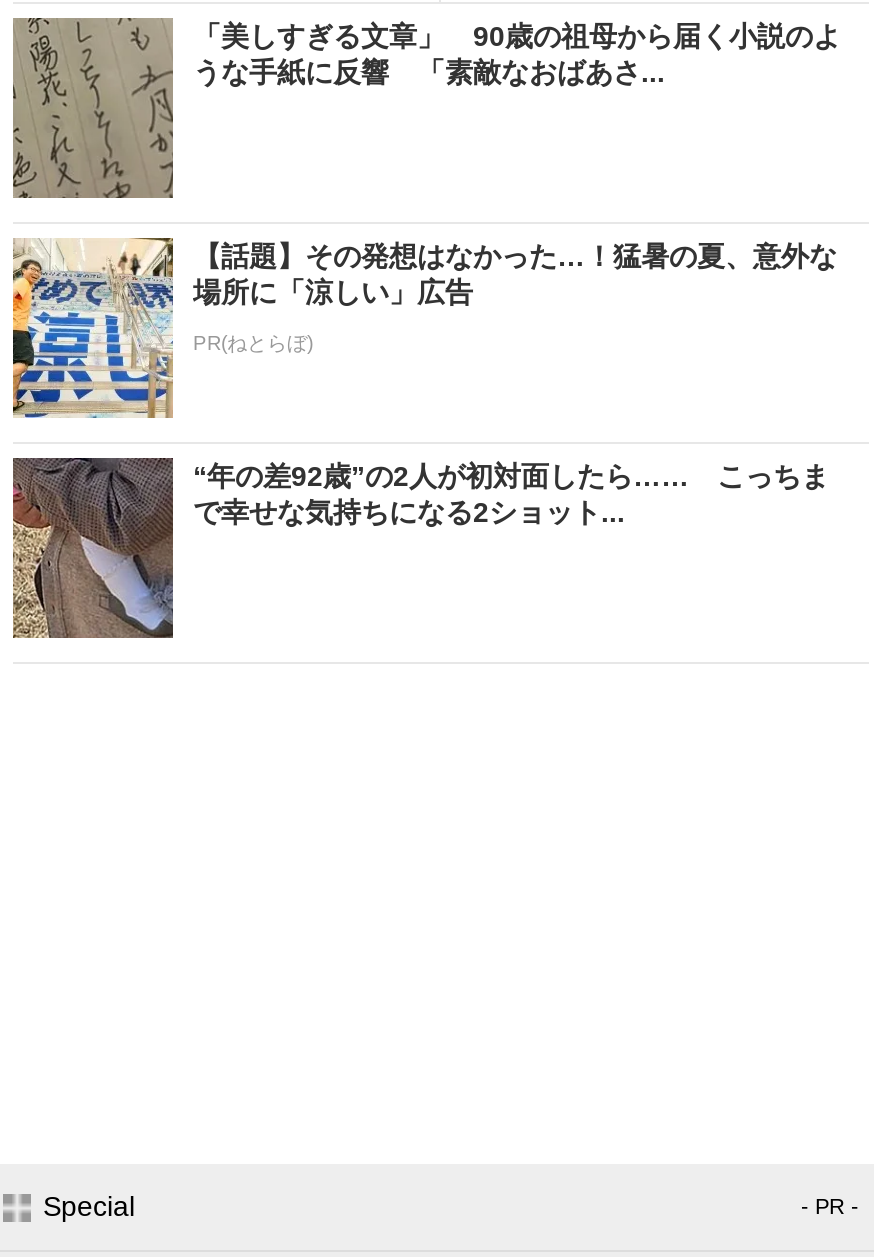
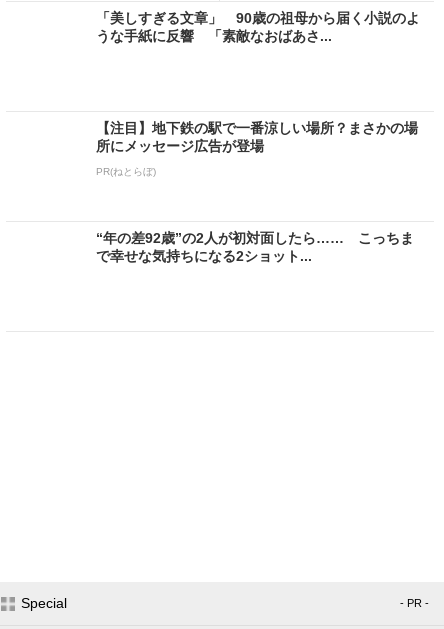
- [image]

- [image]

- 【話題】その発想はなかった…！猛暑の夏、意外な
- 場所に「涼しい」広告
+ 【注目】地下鉄の駅で一番涼しい場所？まさかの場
+ 所にメッセージ広告が登場

- [image]
